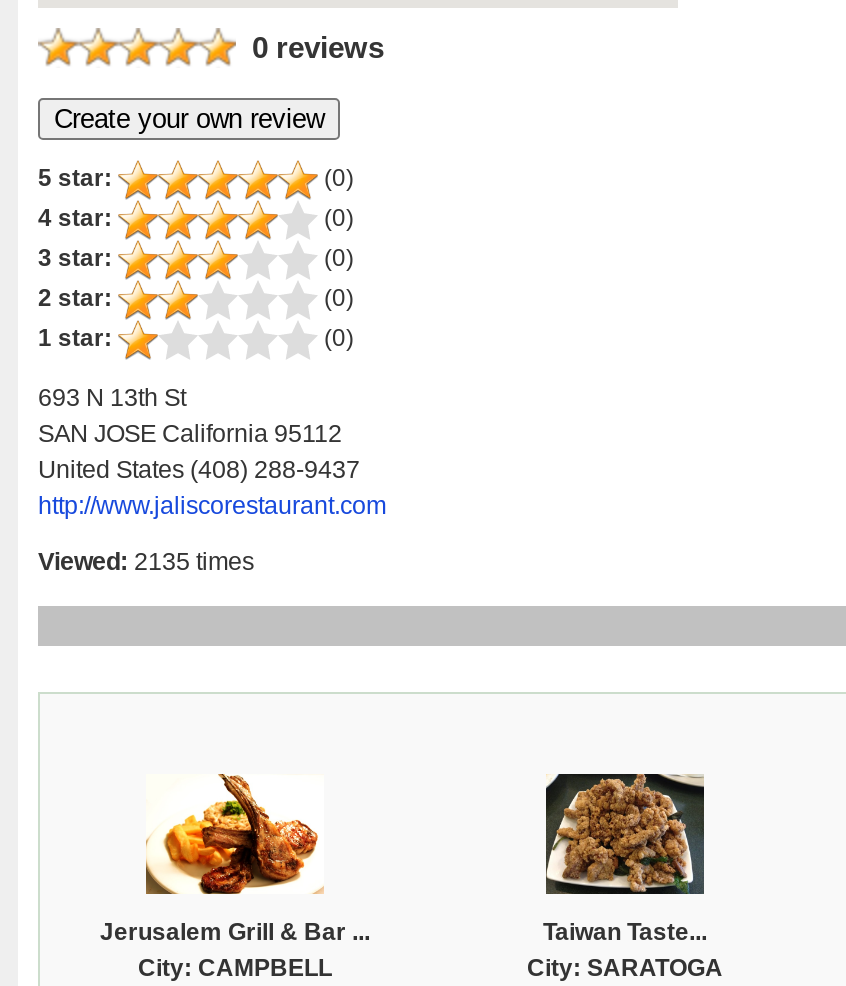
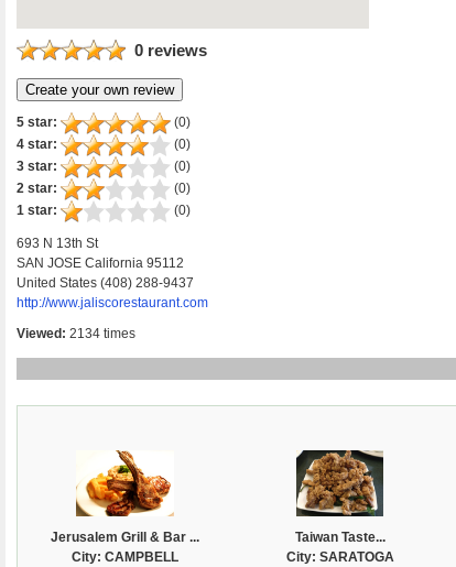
- Viewed: 2135 times
+ Viewed: 2134 times
